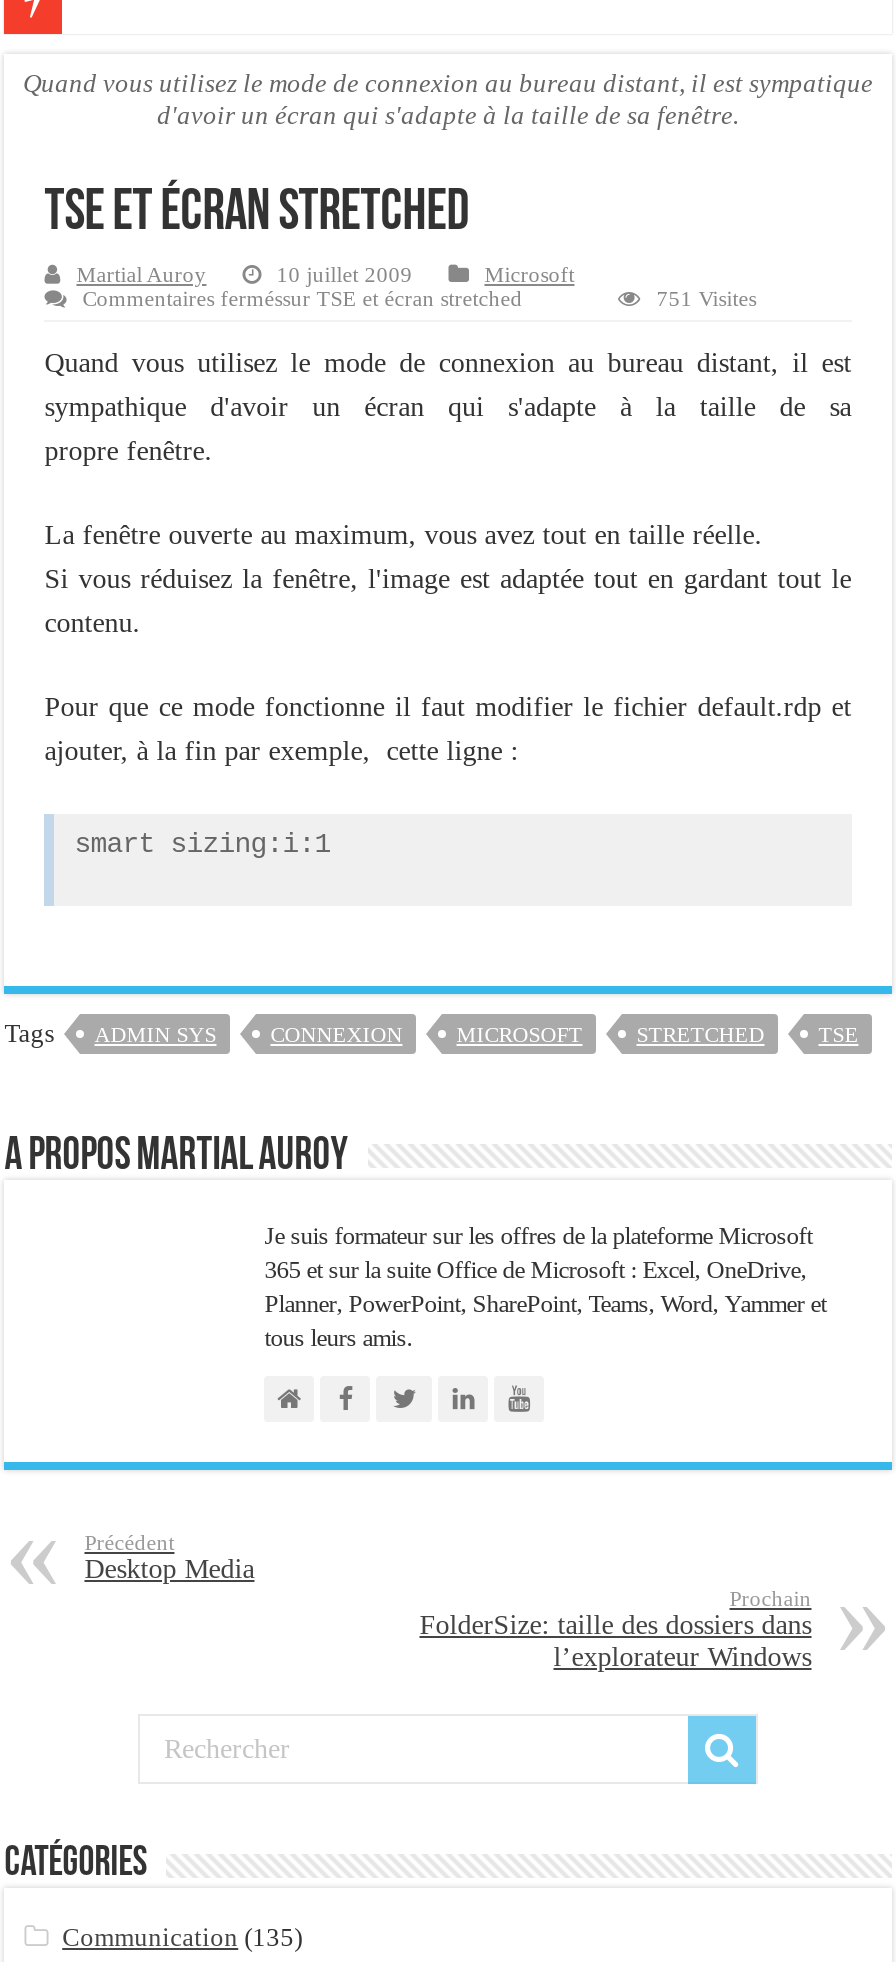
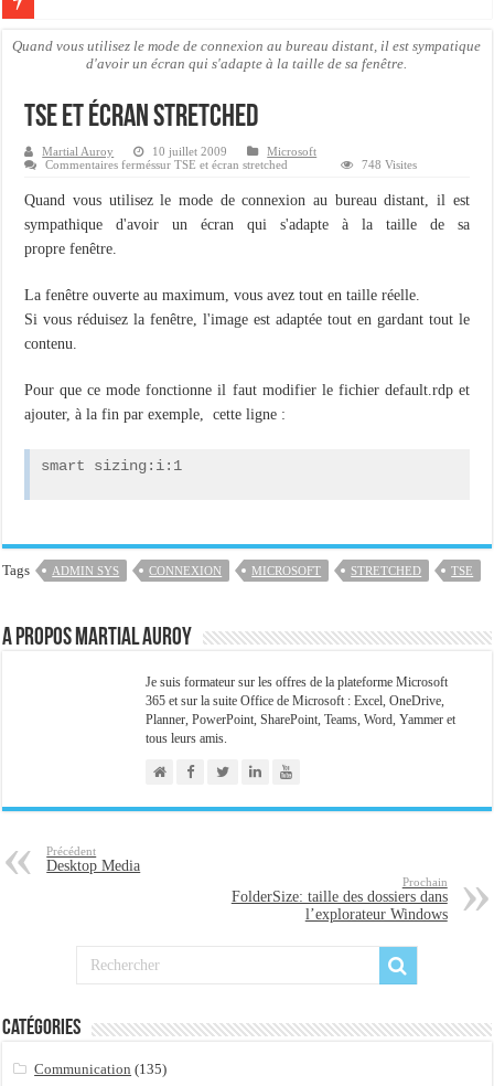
- 751 Visites
+ 748 Visites
